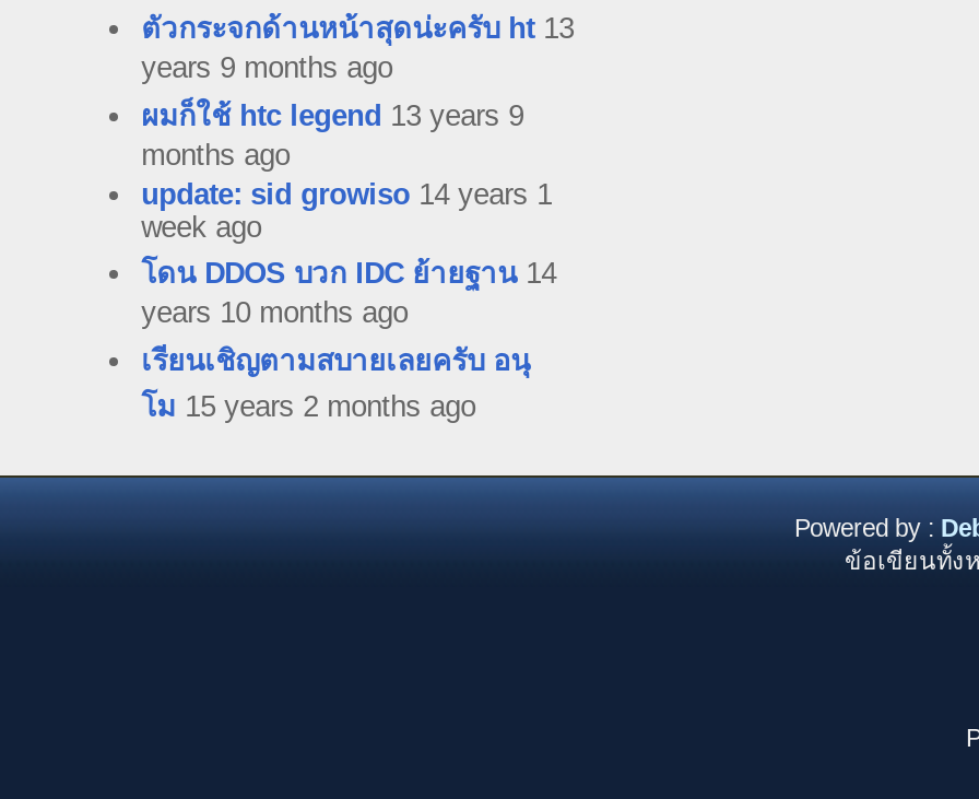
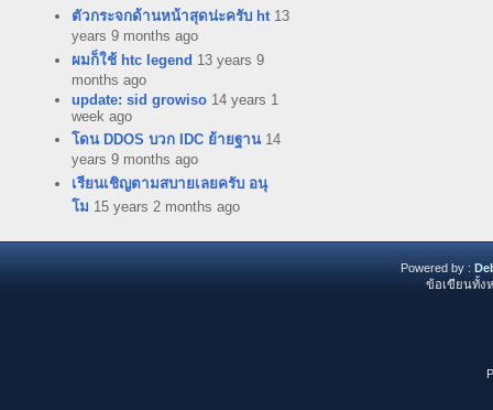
- years 10 months ago
+ years 9 months ago
